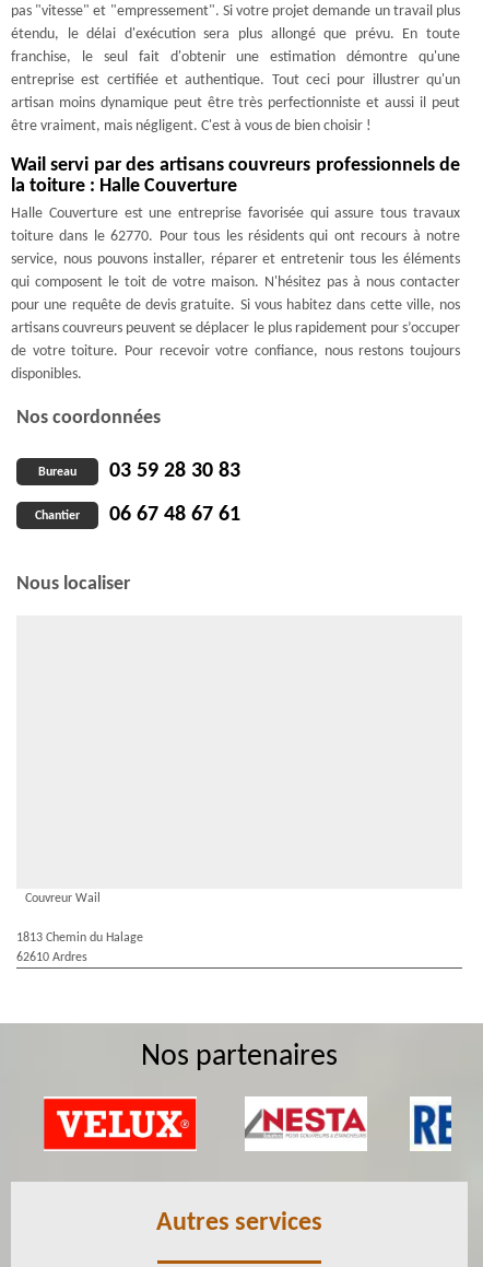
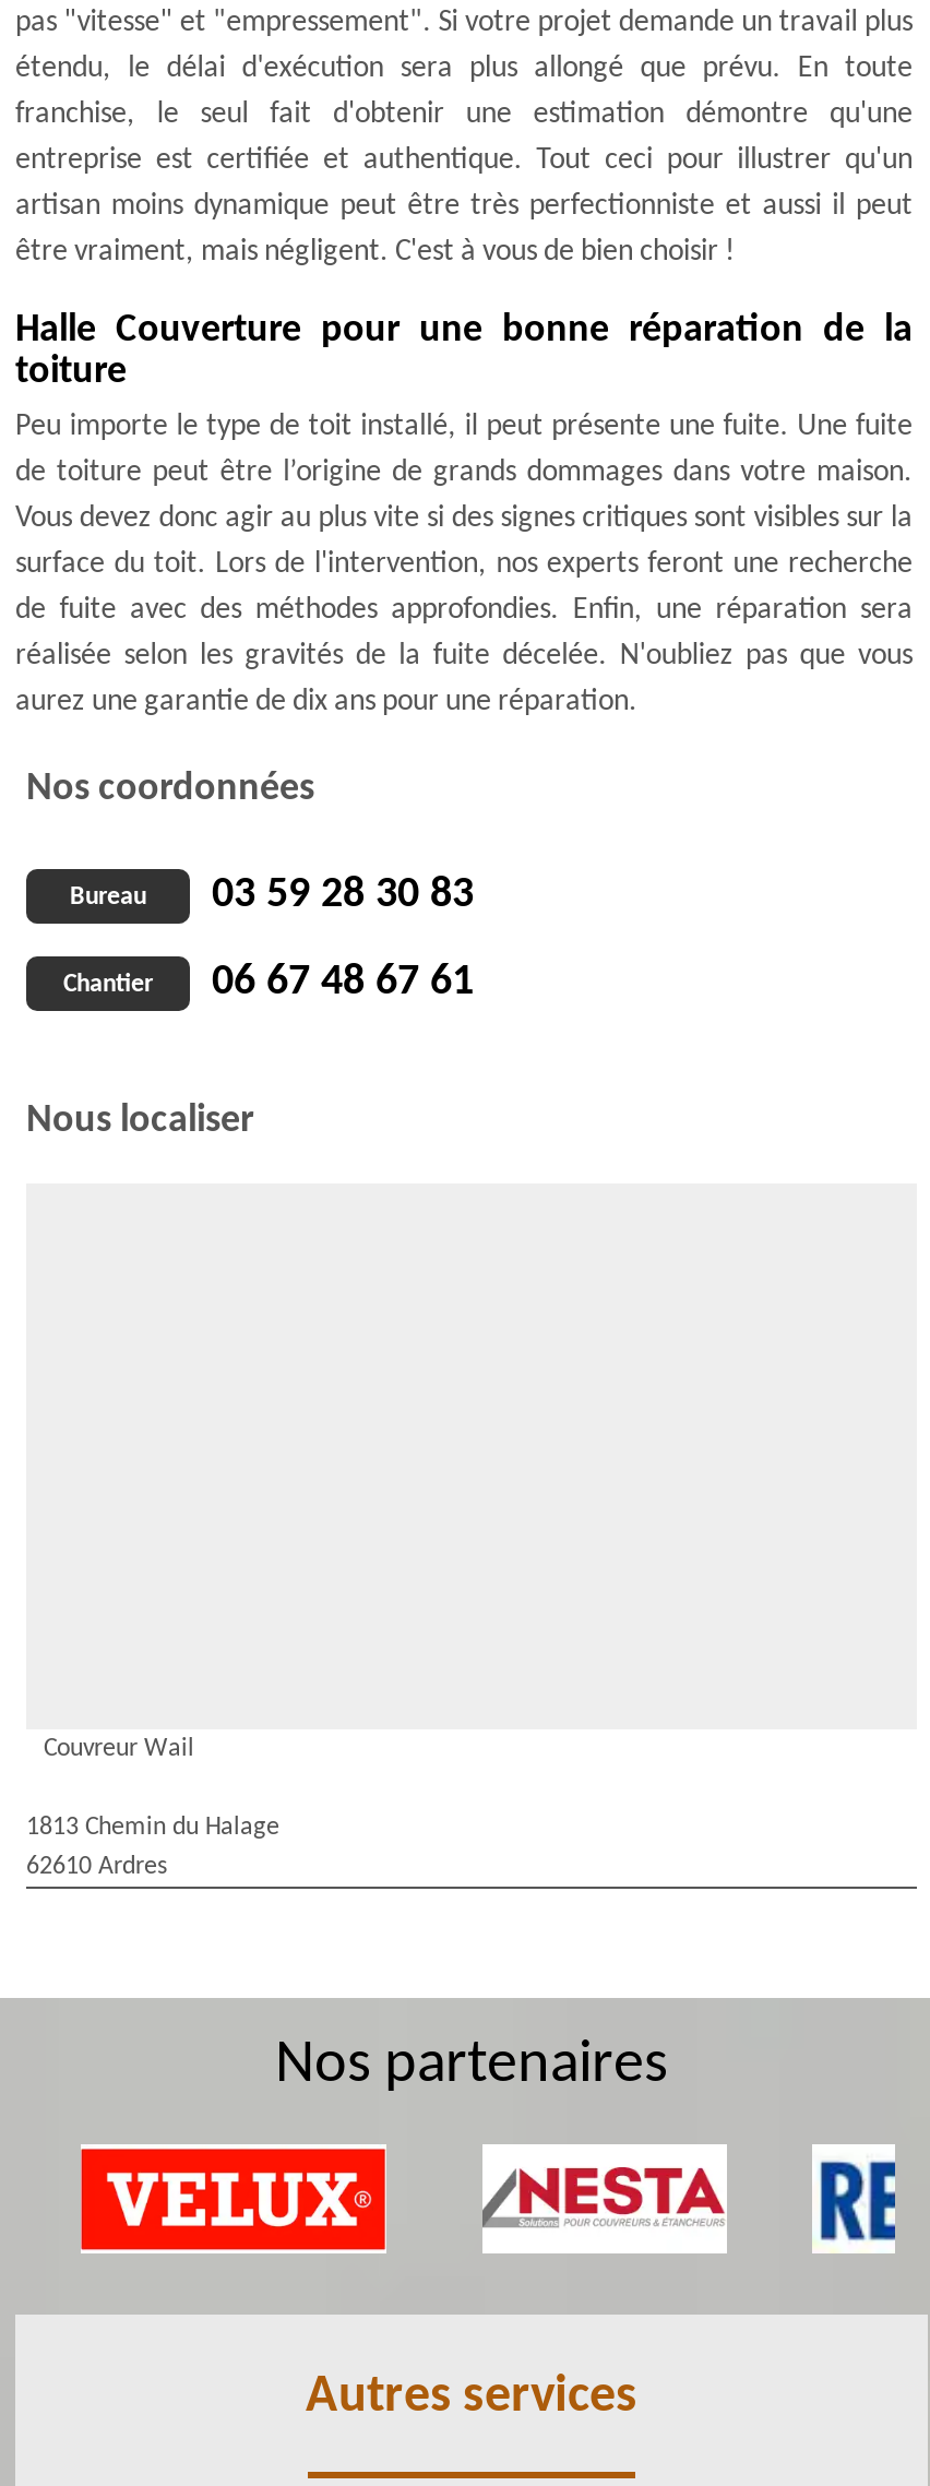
- Wail servi par des artisans couvreurs professionnels de
- la toiture : Halle Couverture
- Halle Couverture est une entreprise favorisée qui assure tous travaux
- toiture dans le 62770. Pour tous les résidents qui ont recours à notre
- service, nous pouvons installer, réparer et entretenir tous les éléments
- qui composent le toit de votre maison. N'hésitez pas à nous contacter
- pour une requête de devis gratuite. Si vous habitez dans cette ville, nos
- artisans couvreurs peuvent se déplacer le plus rapidement pour s’occuper
- de votre toiture. Pour recevoir votre confiance, nous restons toujours
- disponibles.
+ Halle Couverture pour une bonne réparation de la
+ toiture
+ Peu importe le type de toit installé, il peut présente une fuite. Une fuite
+ de toiture peut être l’origine de grands dommages dans votre maison.
+ Vous devez donc agir au plus vite si des signes critiques sont visibles sur la
+ surface du toit. Lors de l'intervention, nos experts feront une recherche
+ de fuite avec des méthodes approfondies. Enfin, une réparation sera
+ réalisée selon les gravités de la fuite décelée. N'oubliez pas que vous
+ aurez une garantie de dix ans pour une réparation.
